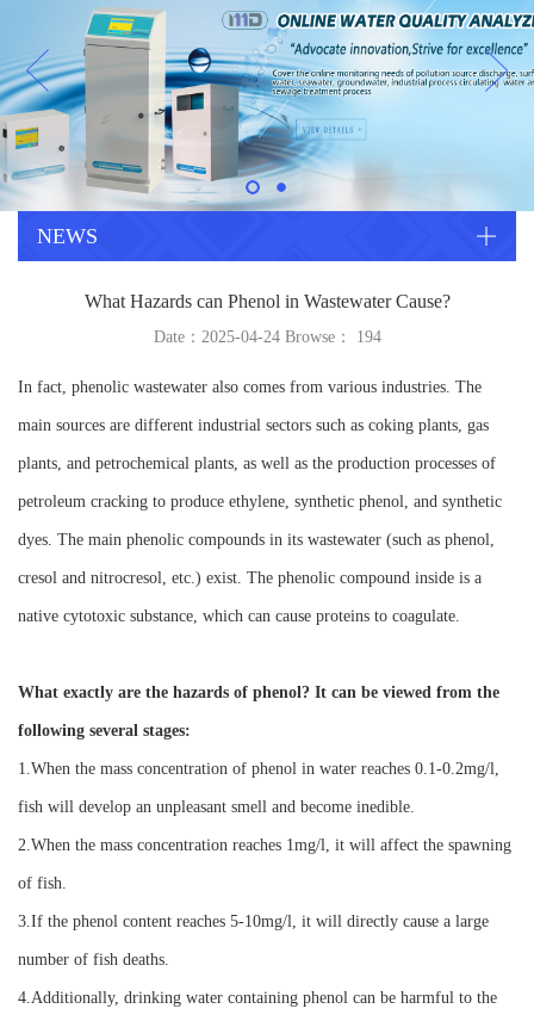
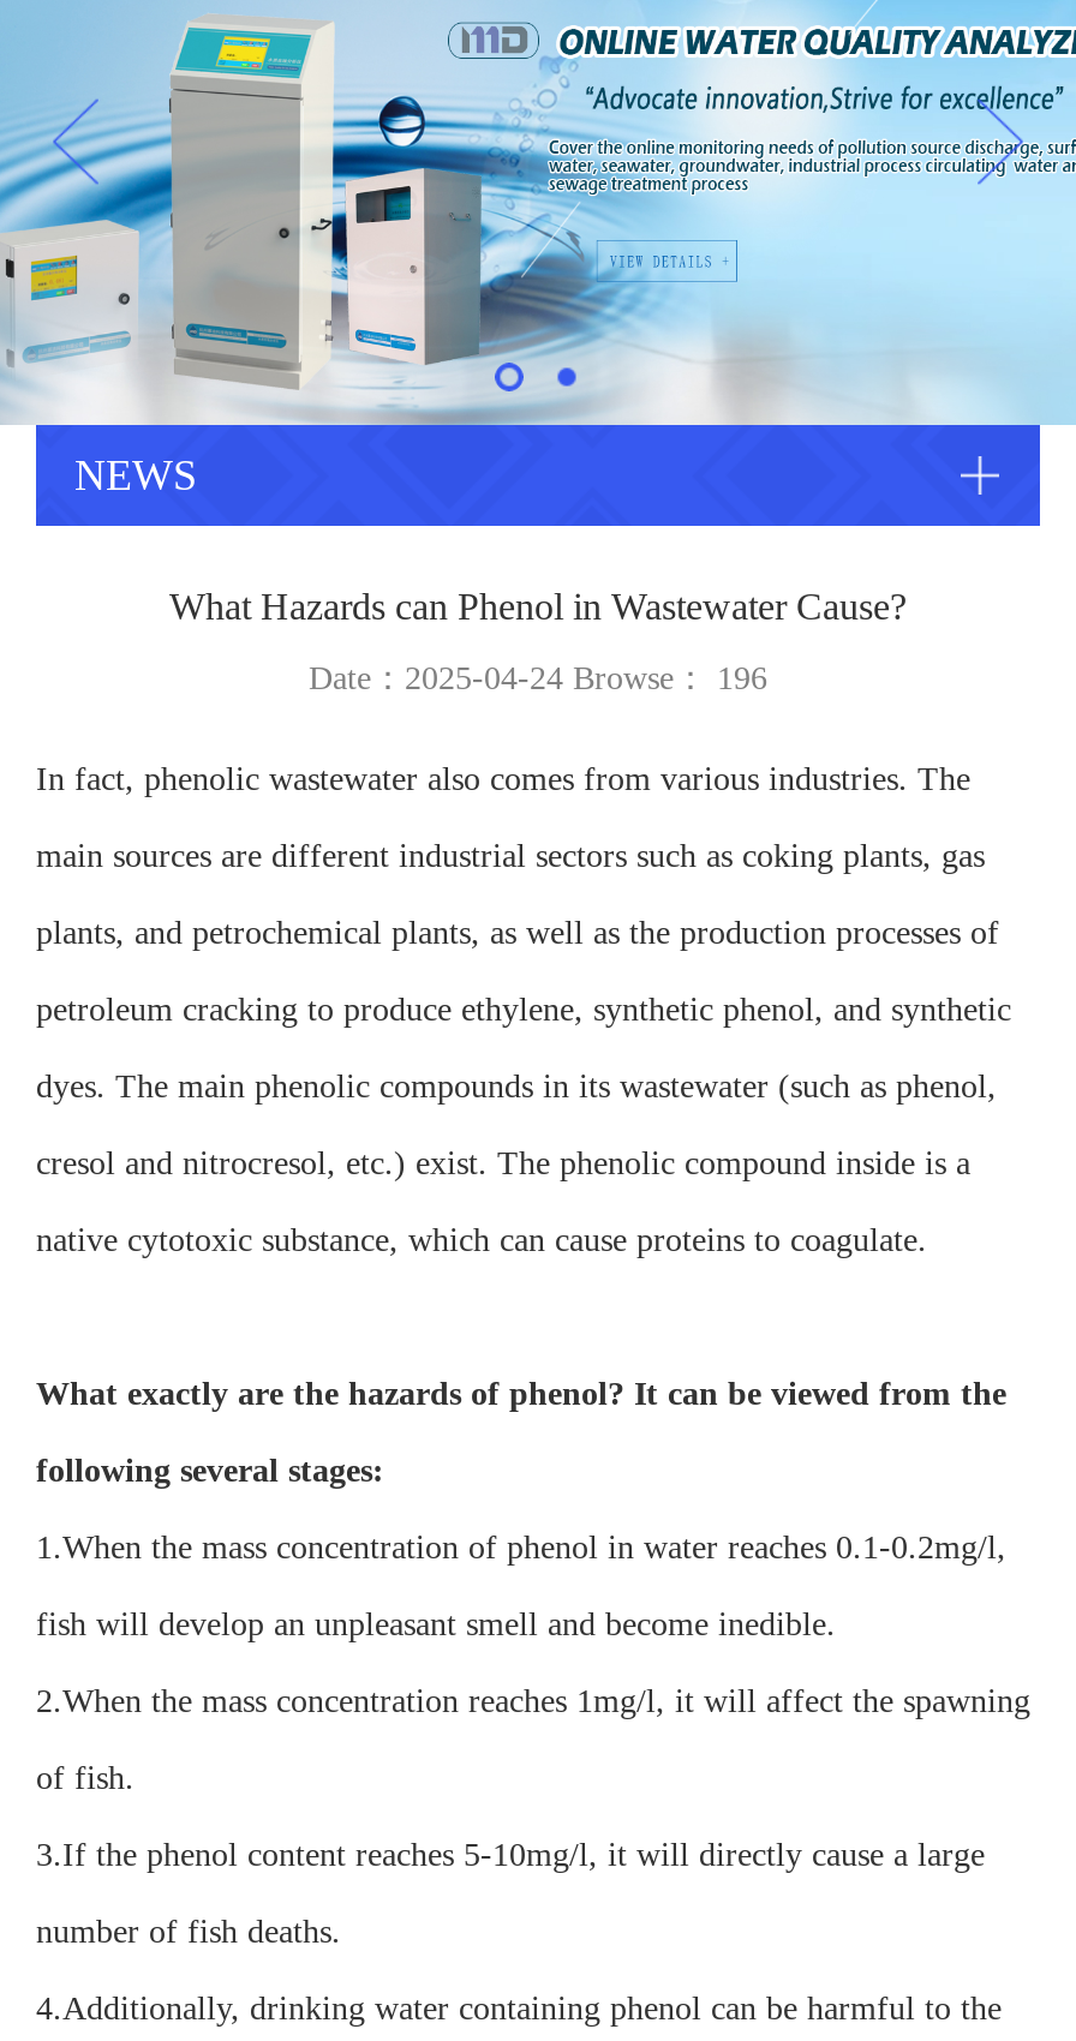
- Date：2025-04-24 Browse：194
+ Date：2025-04-24 Browse：196
